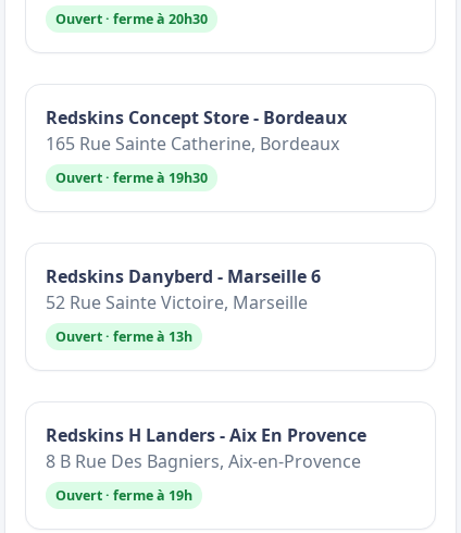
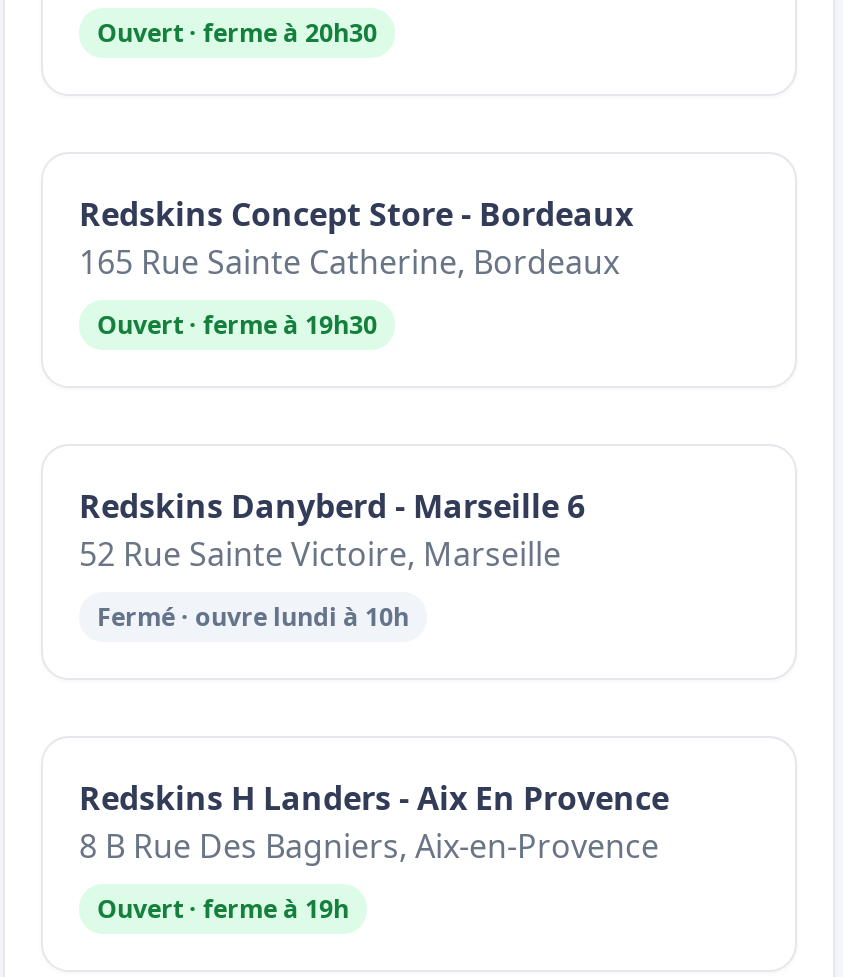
- Ouvert · ferme à 13h
+ Fermé · ouvre lundi à 10h
